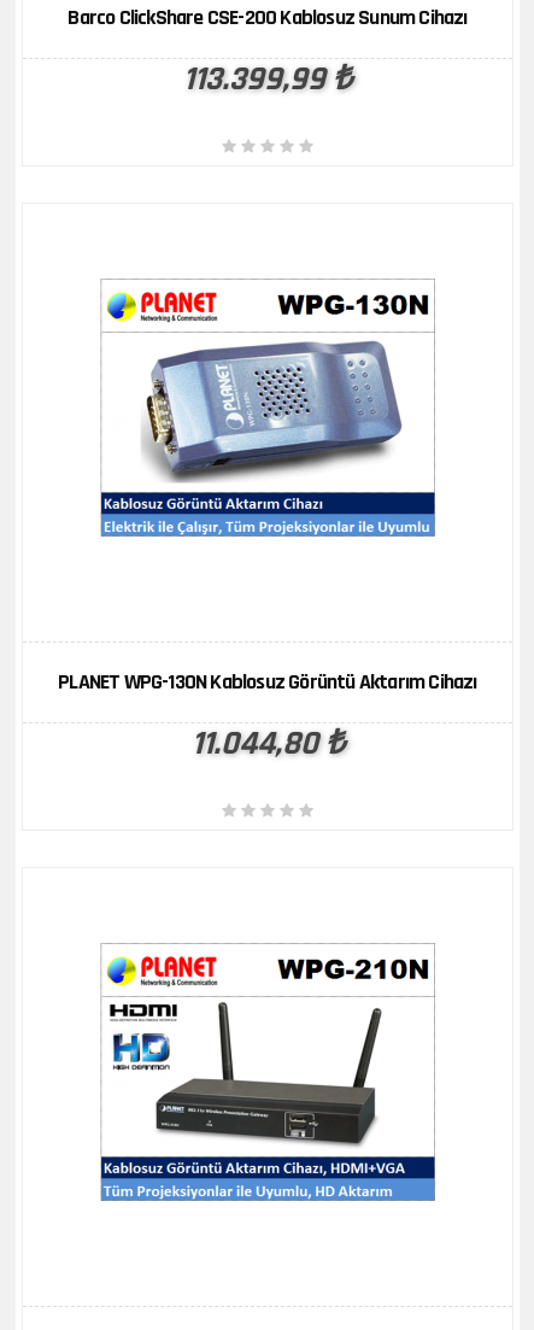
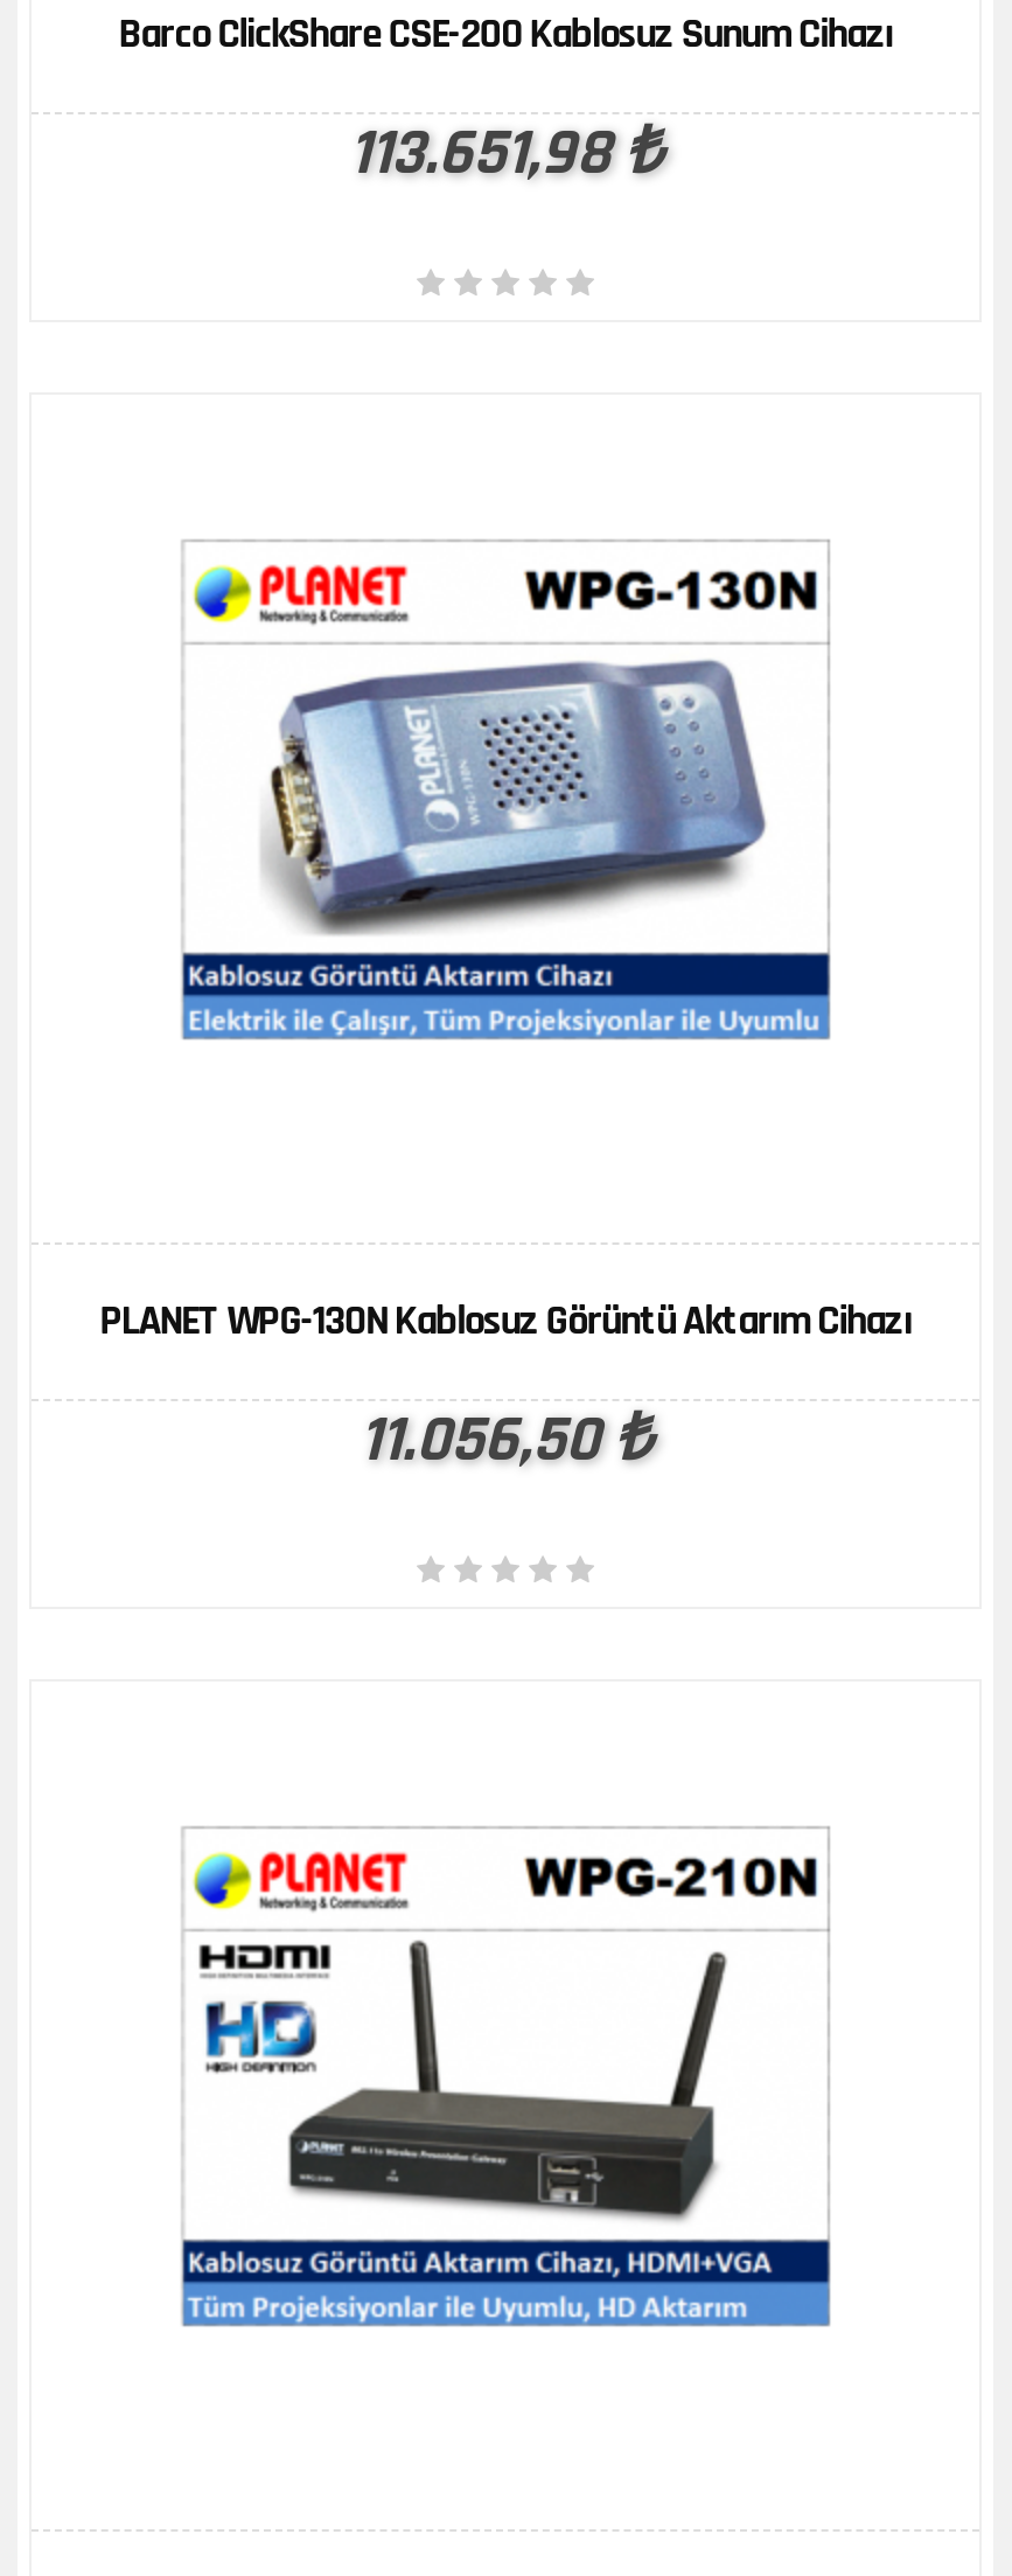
- 113.399,99 ₺
+ 113.651,98 ₺

- 11.044,80 ₺
+ 11.056,50 ₺
